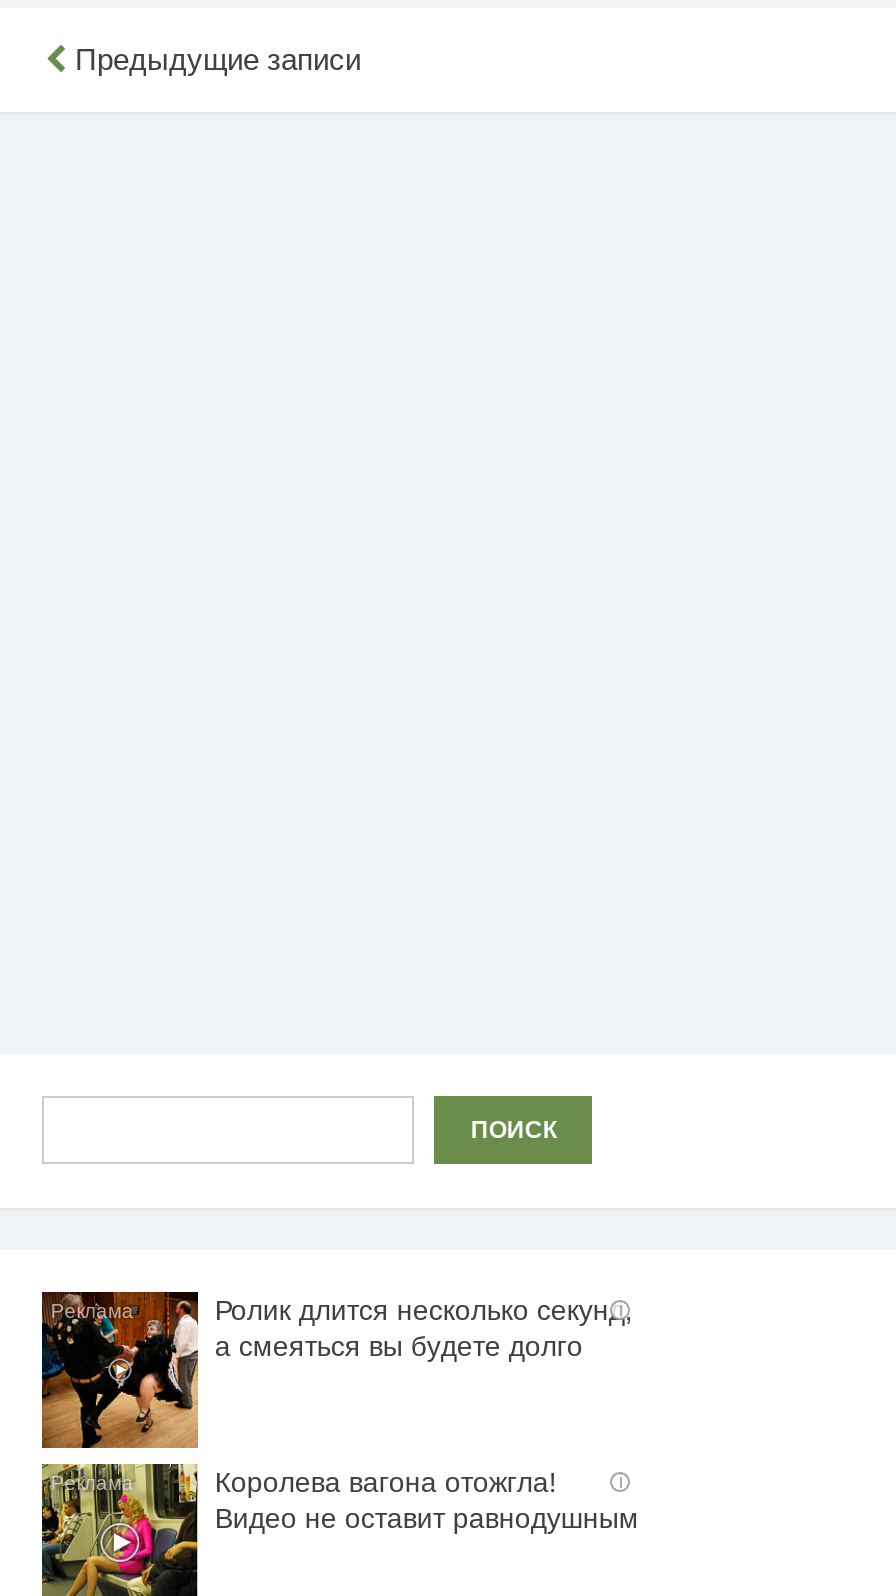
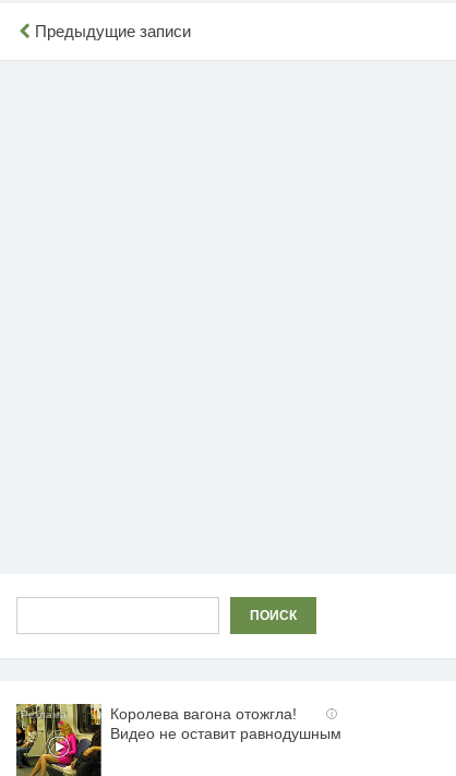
- [image]
- Ролик длится несколько секунд,
- а смеяться вы будете долго
